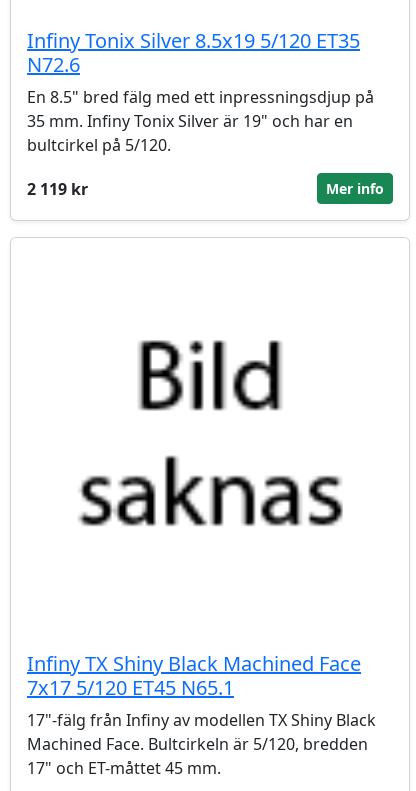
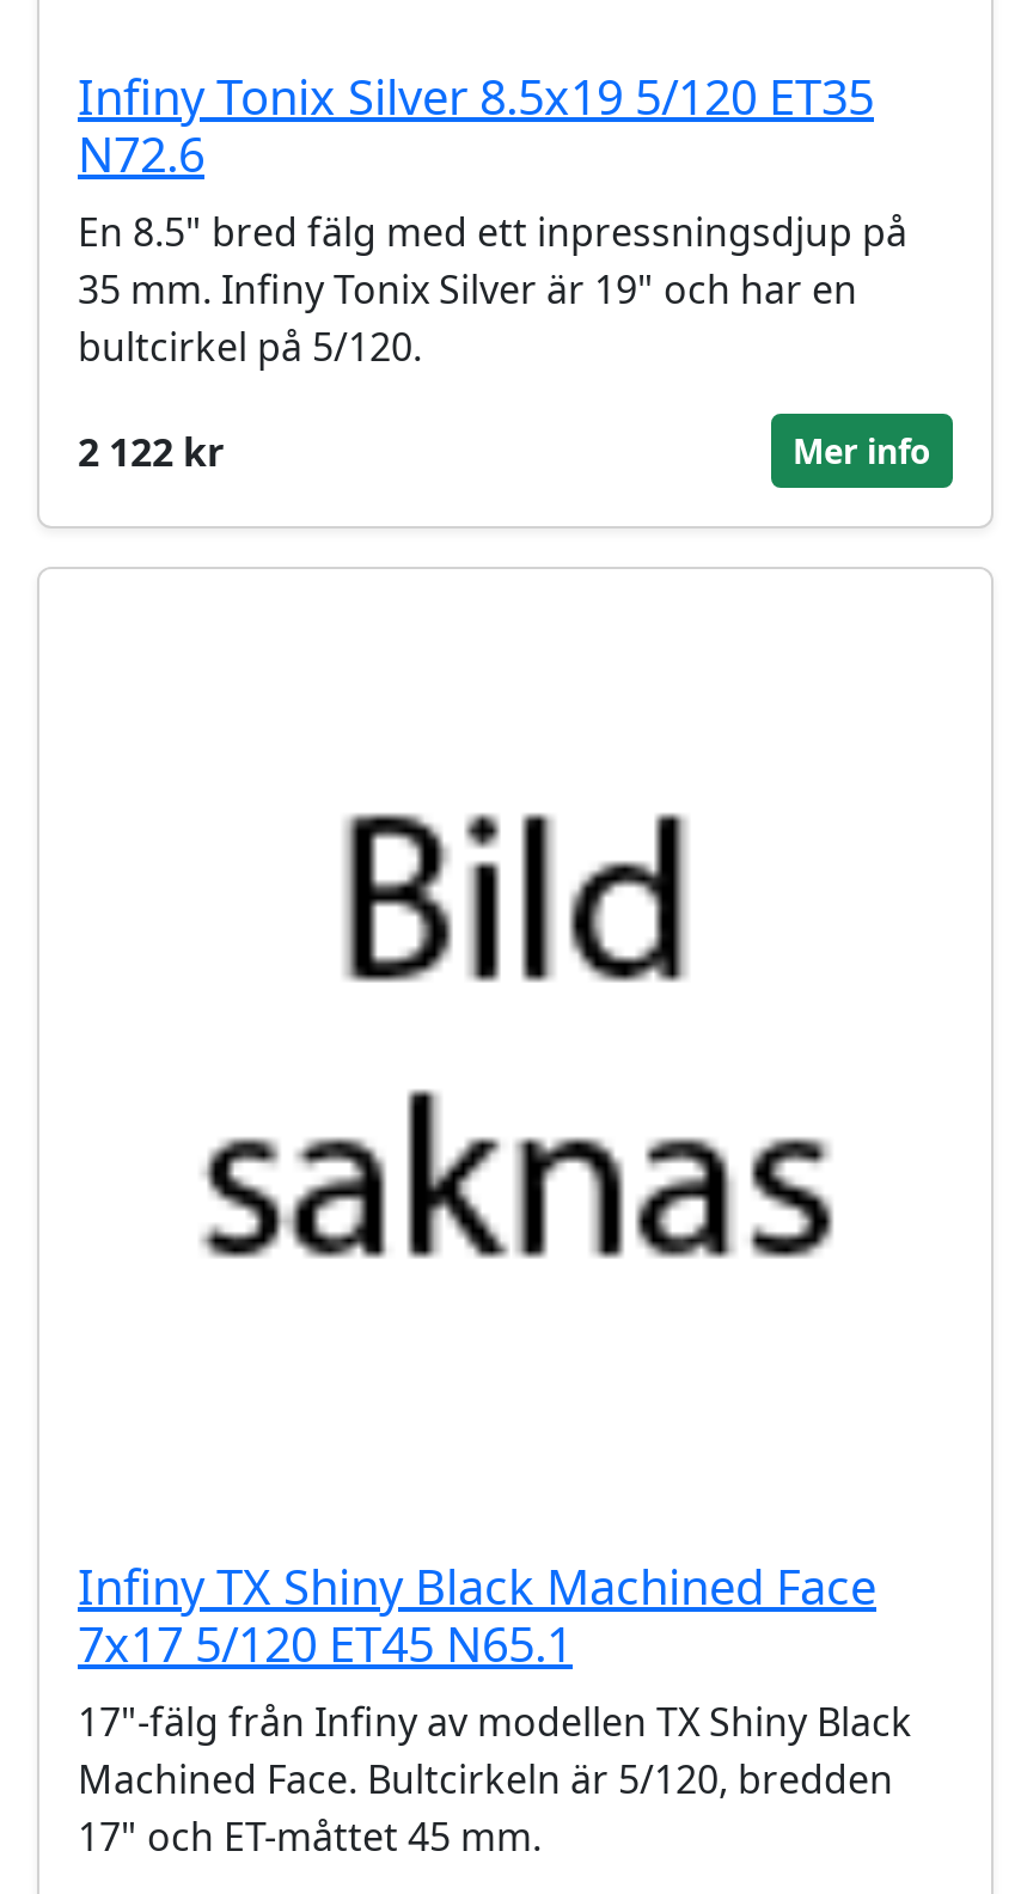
- 2 119 kr
+ 2 122 kr
